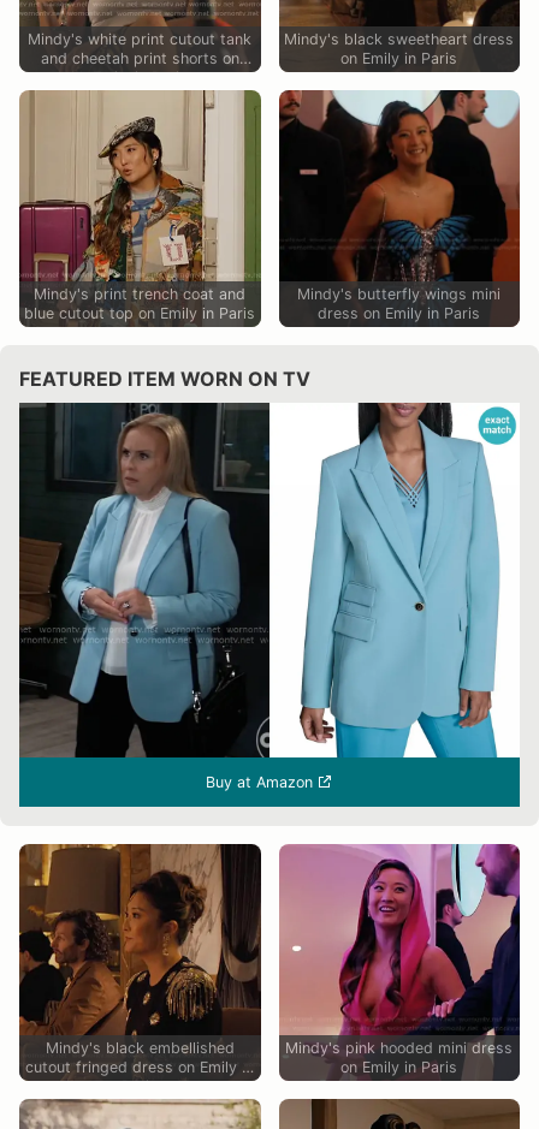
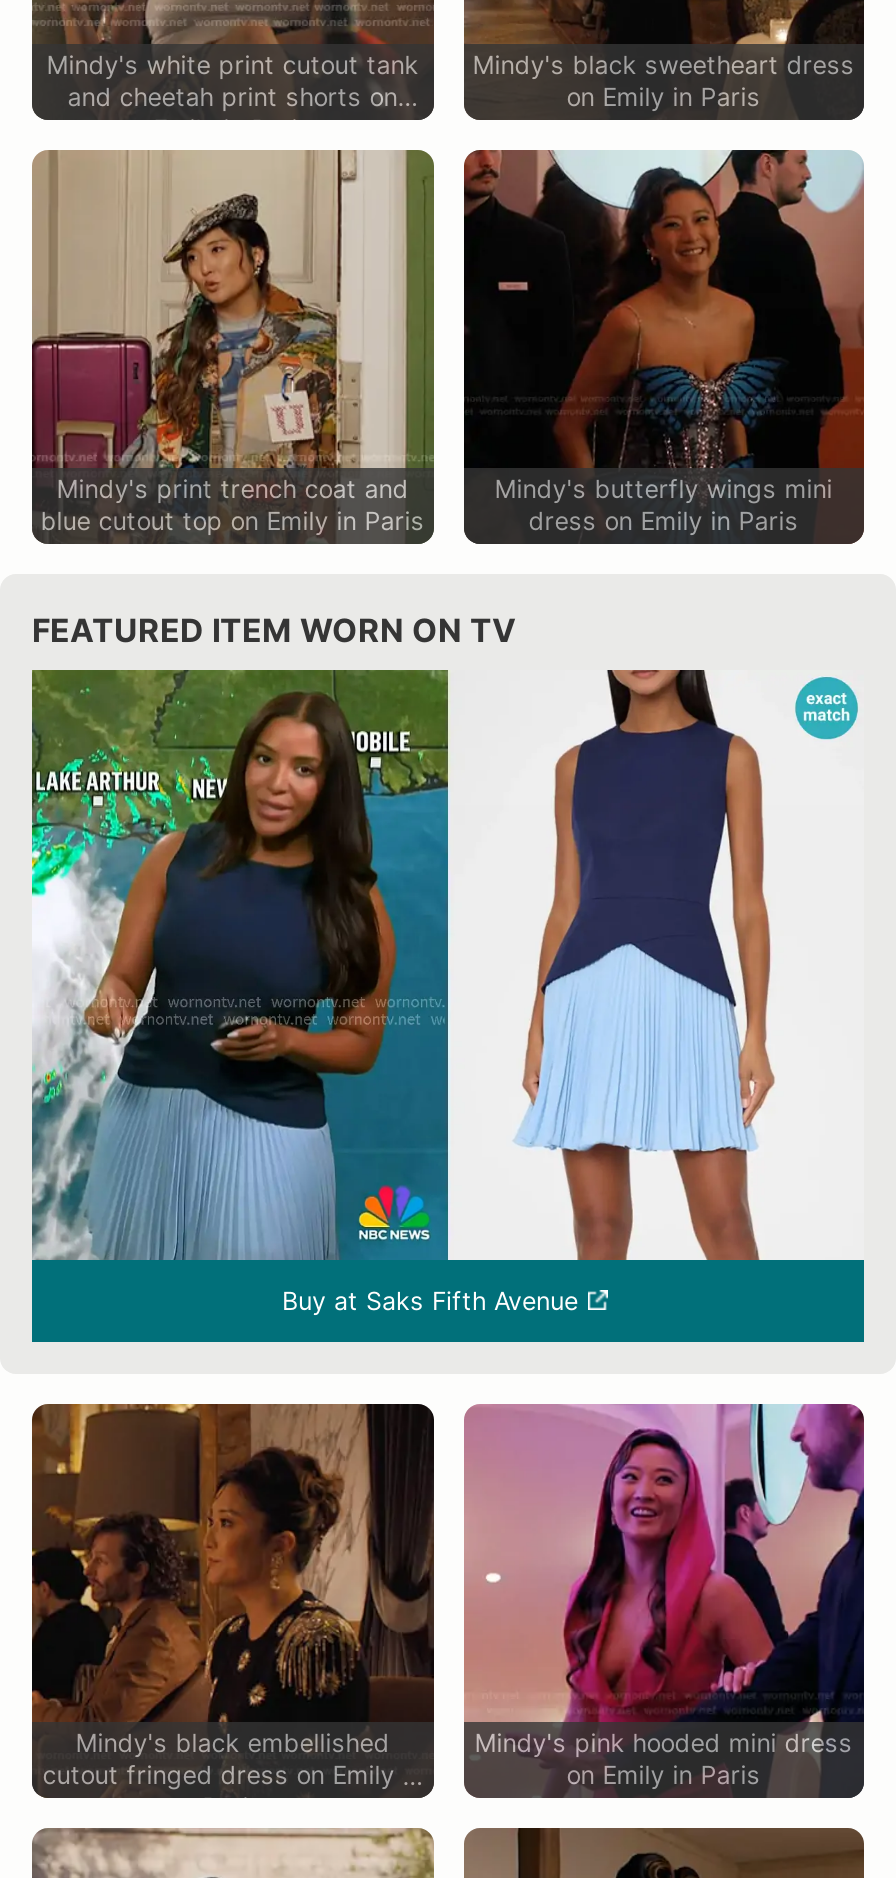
- [image]
+ [image]

- [image]
- Buy at Amazon
+ [image]
+ Buy at Saks Fifth Avenue
